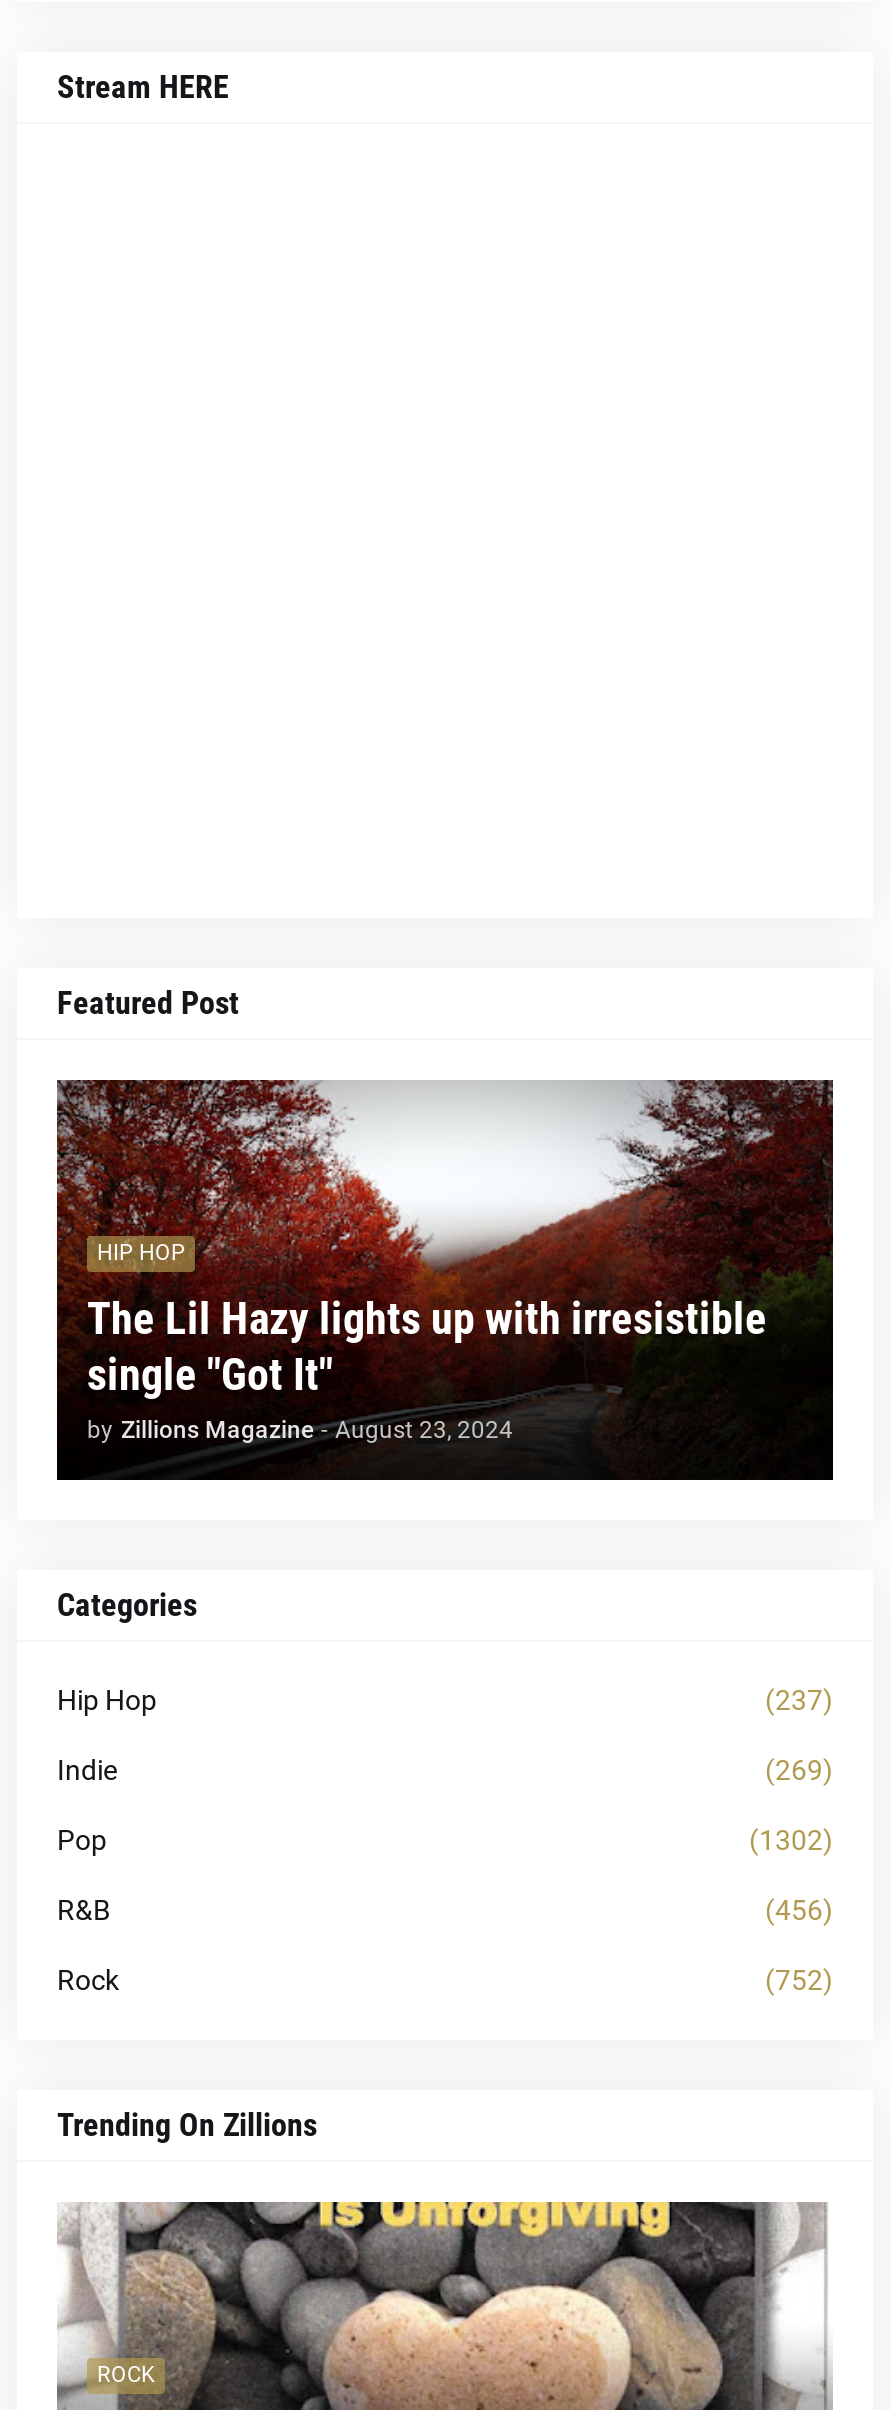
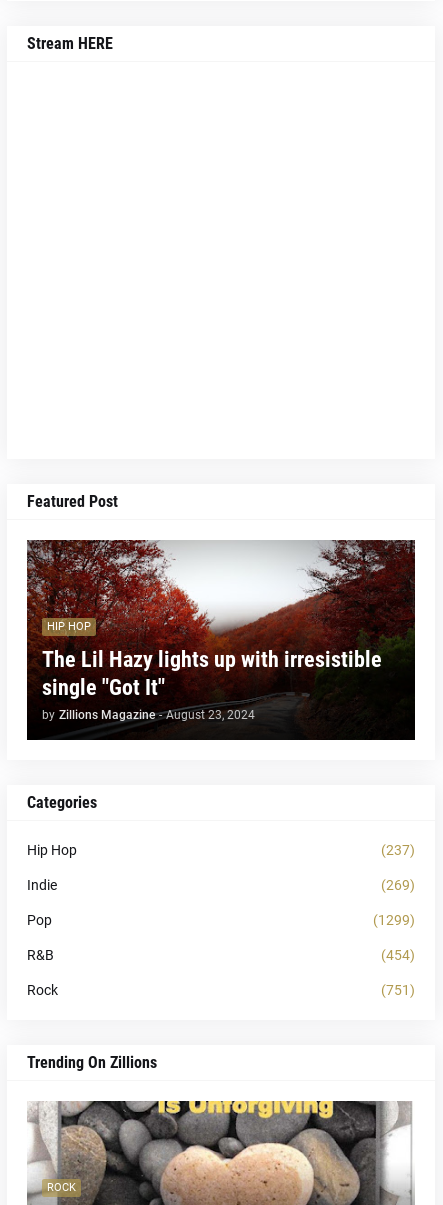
- (1302)
+ (1299)

- (456)
+ (454)

- (752)
+ (751)
